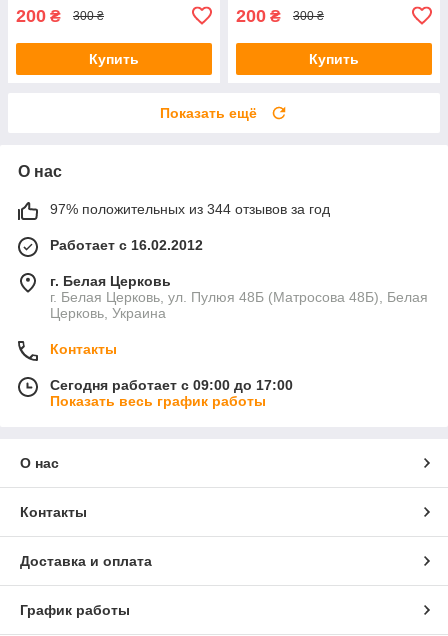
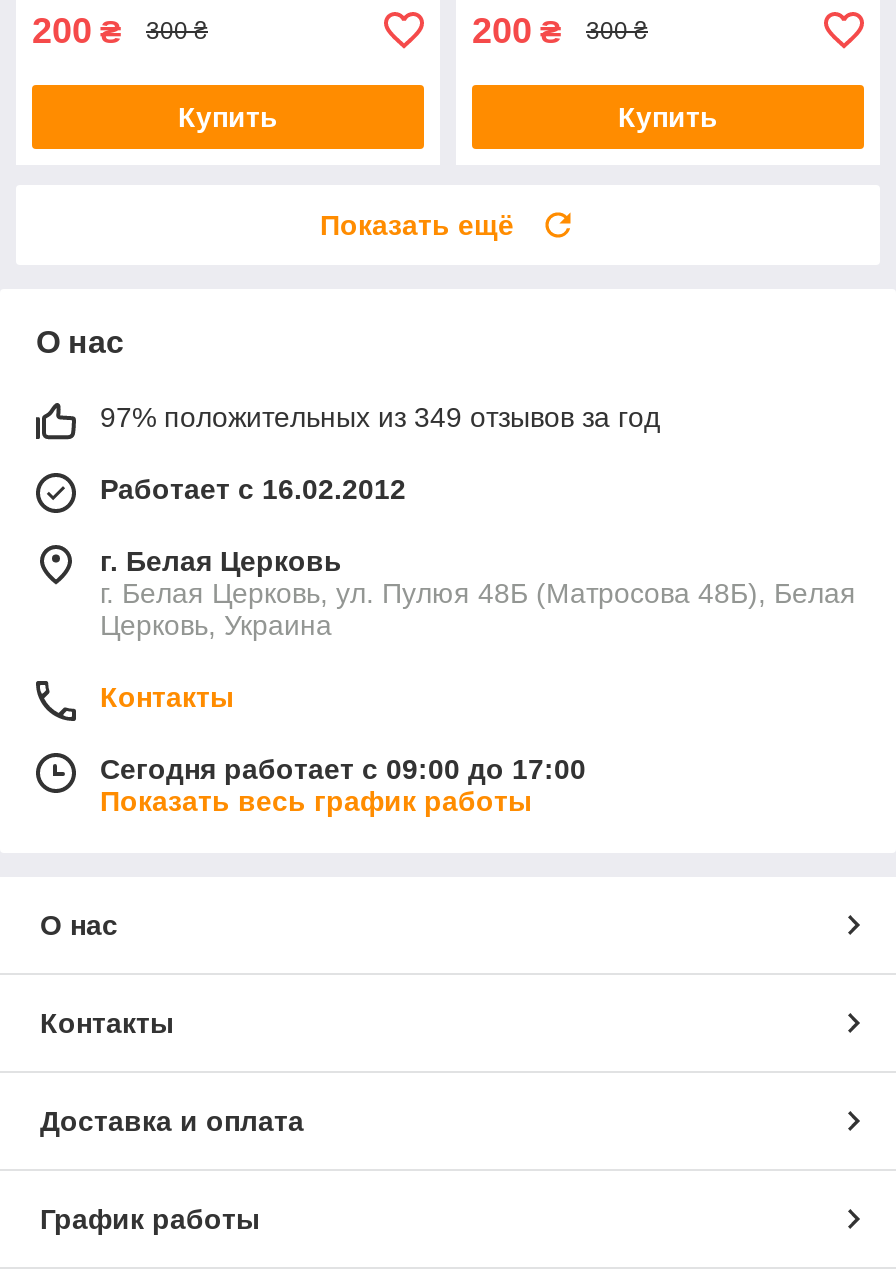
- 97% положительных из 344 отзывов за год
+ 97% положительных из 349 отзывов за год
